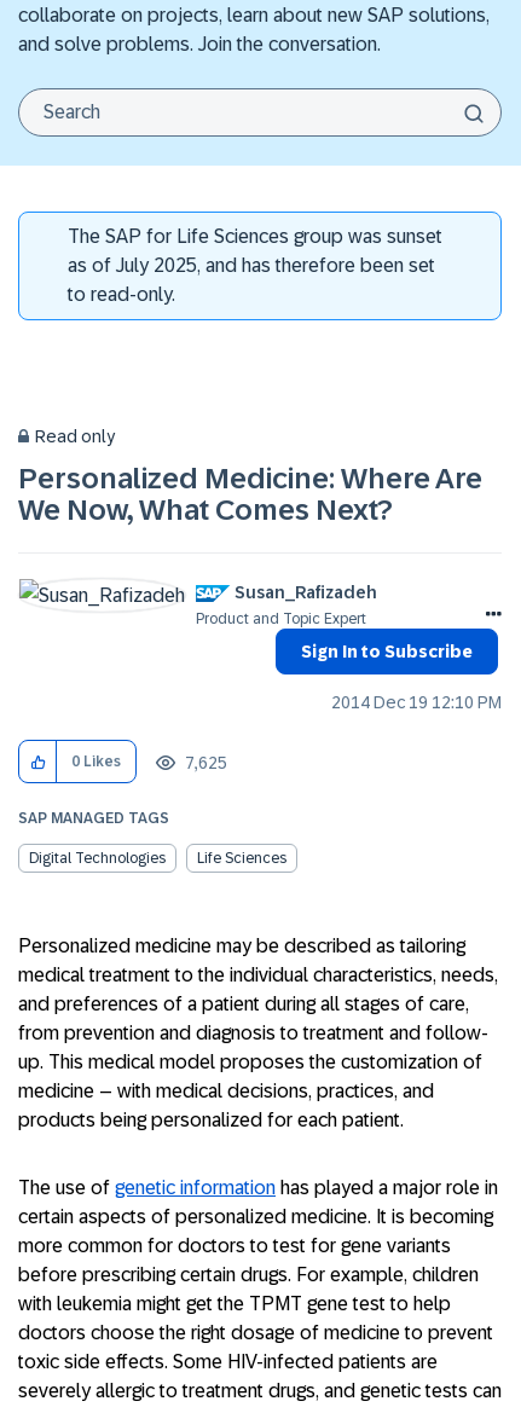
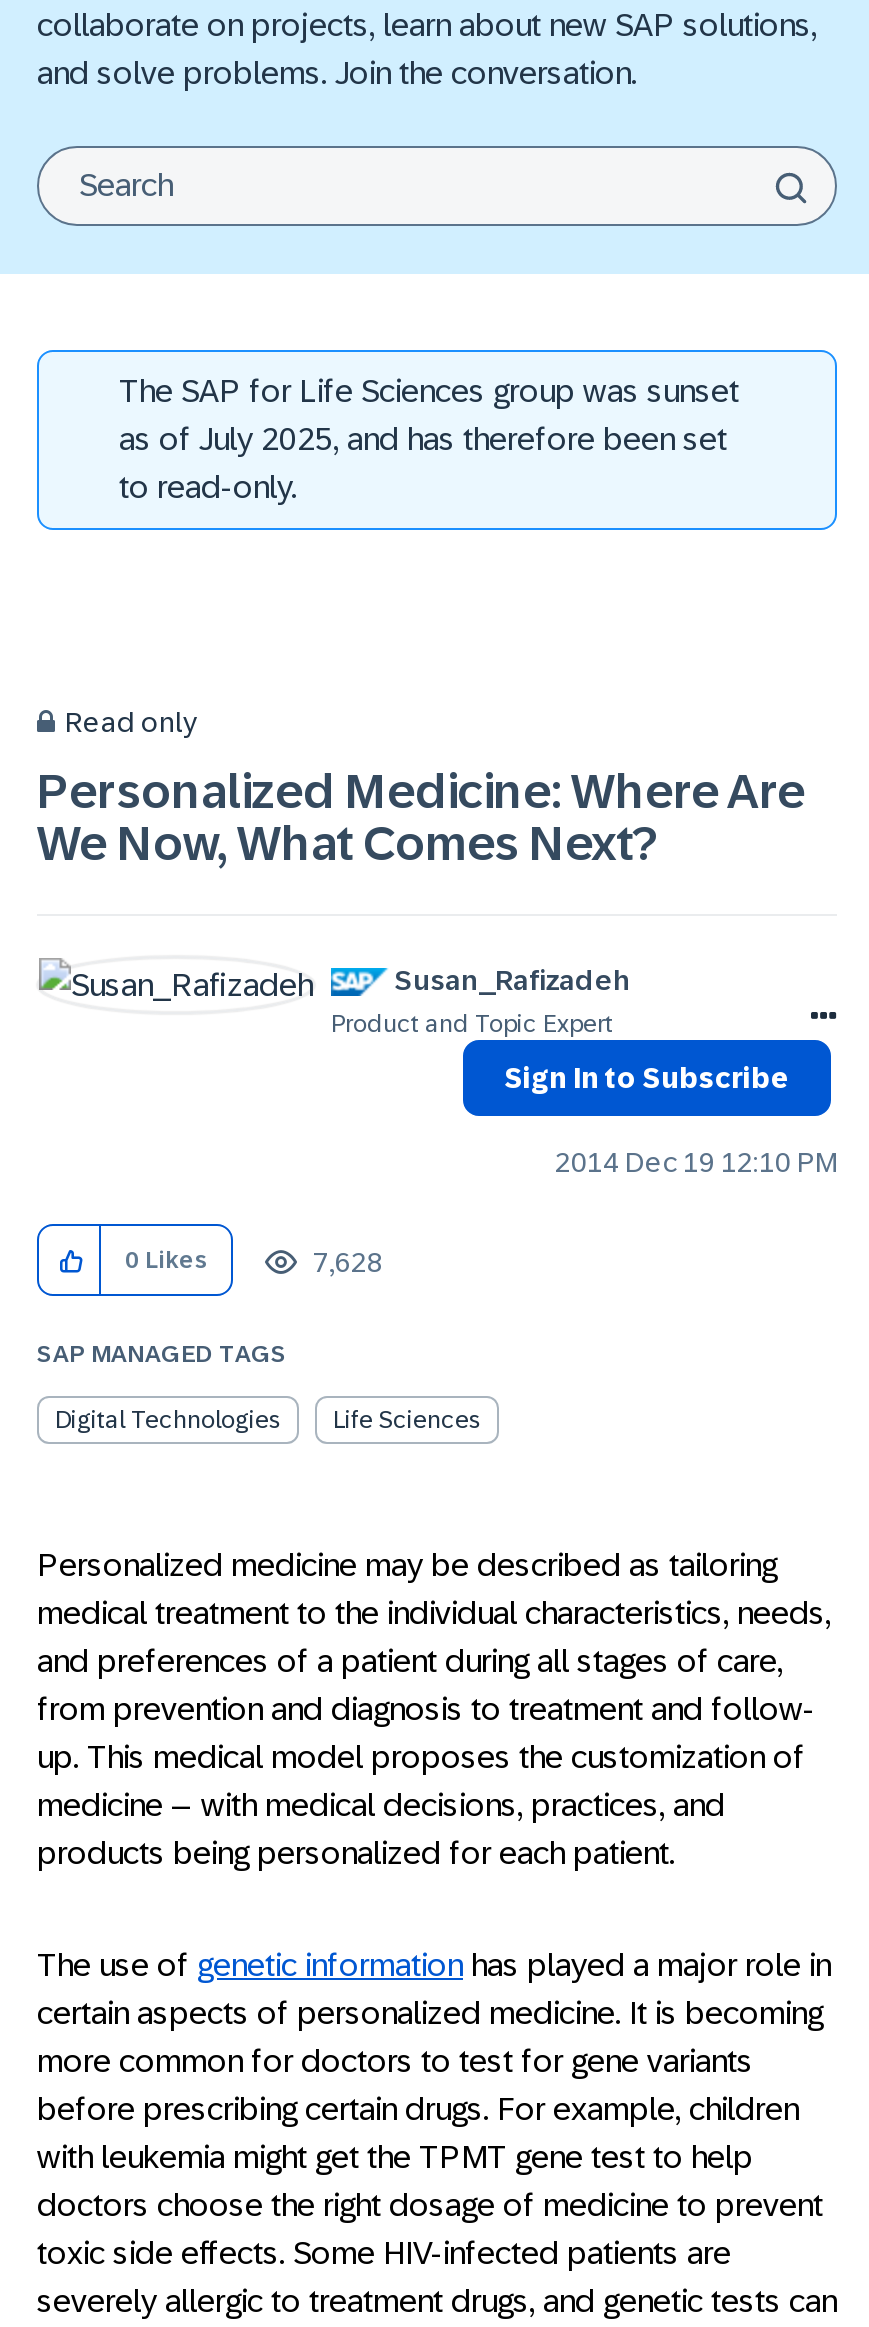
- 7,625
+ 7,628
